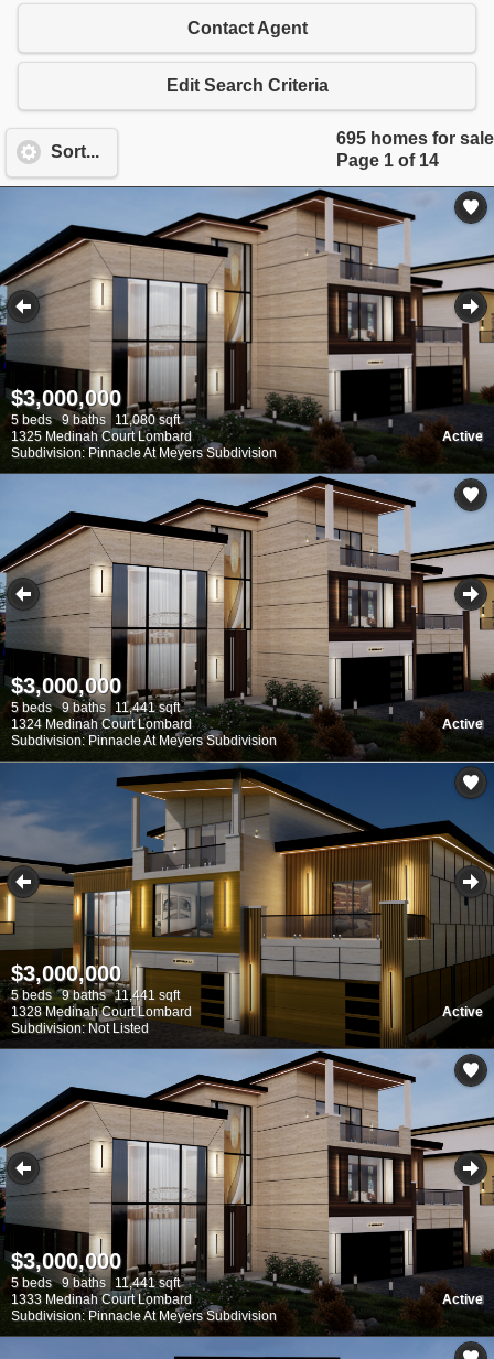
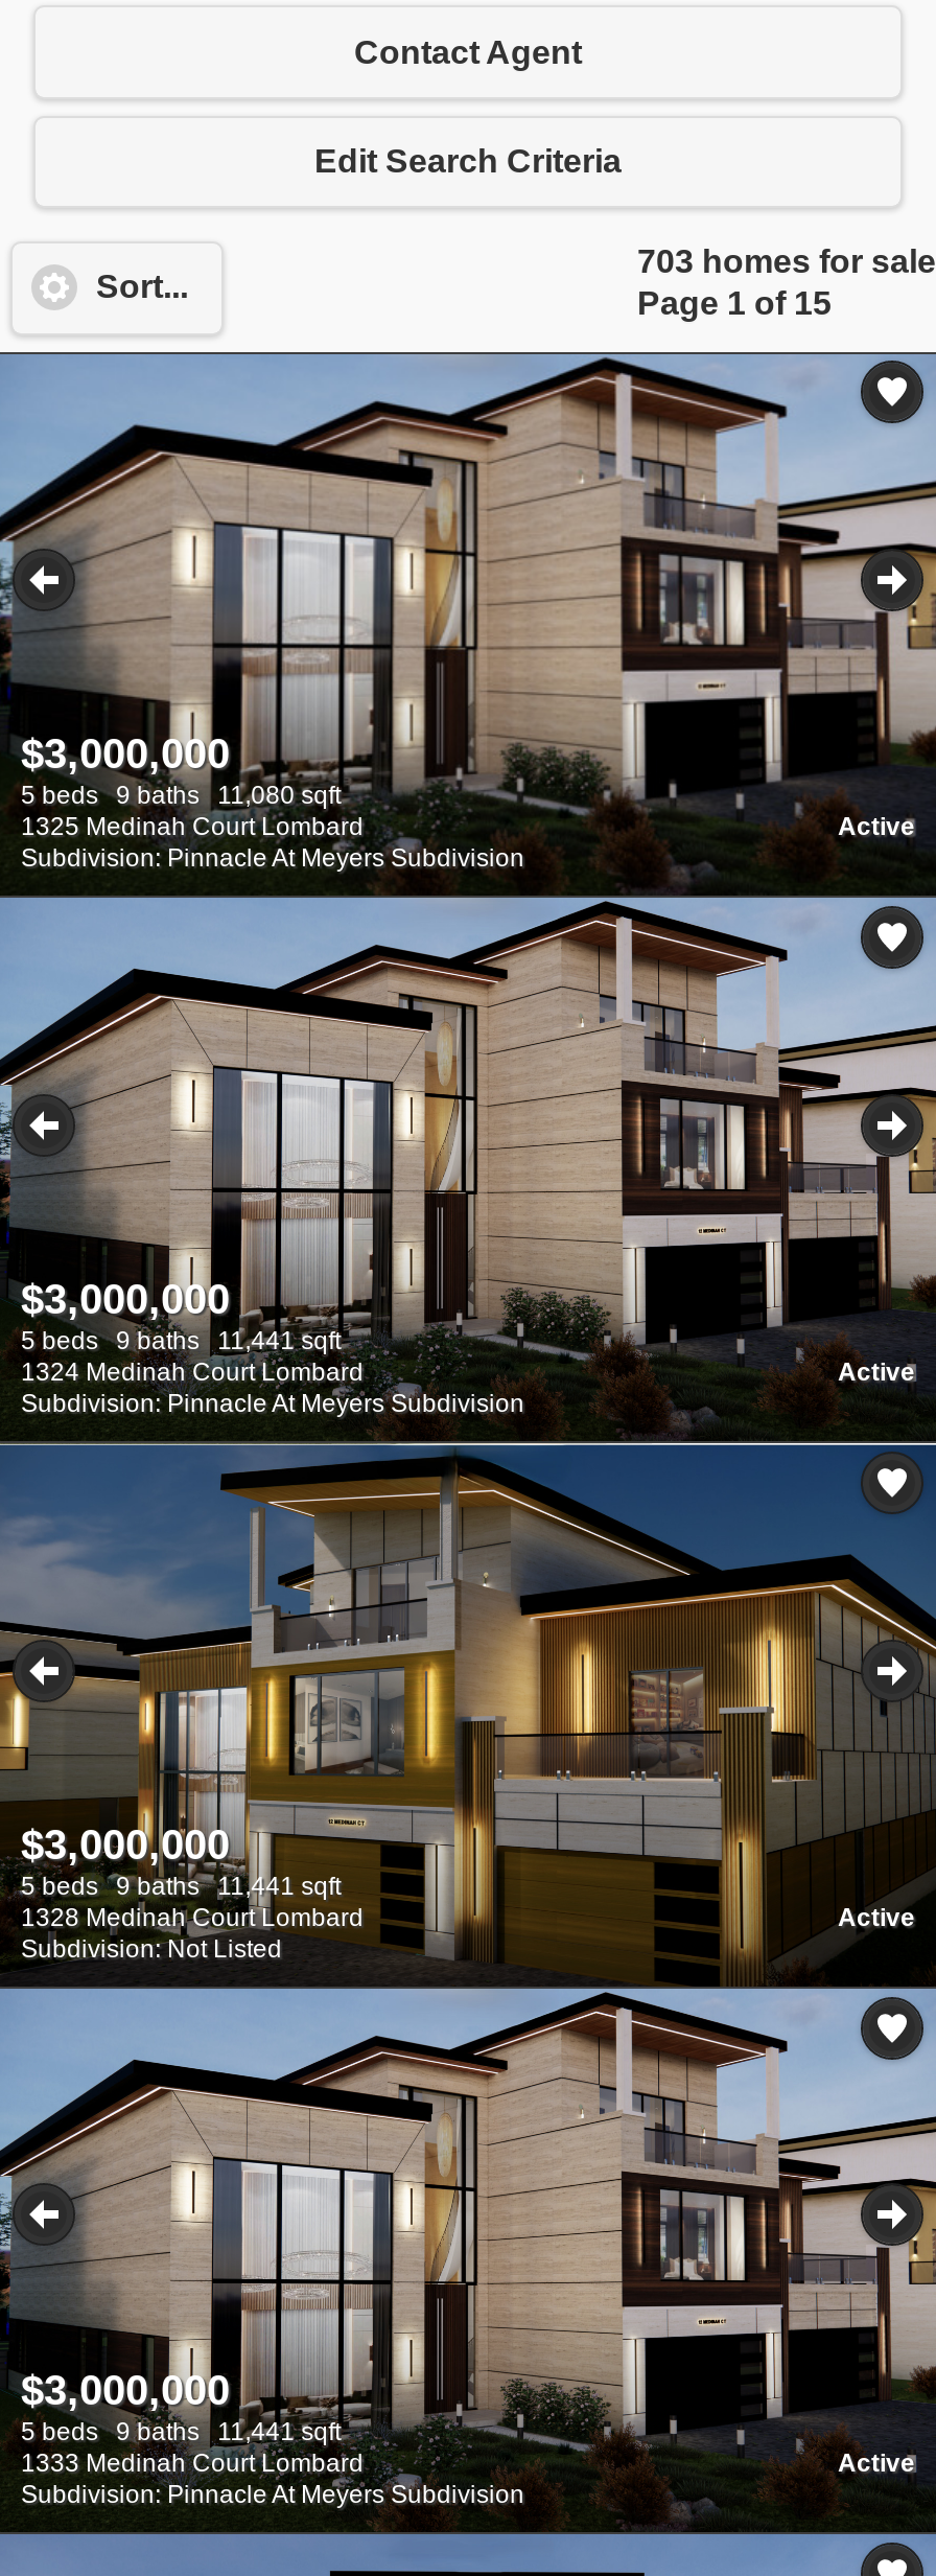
- 695 homes for sale
+ 703 homes for sale

- Page 1 of 14
+ Page 1 of 15
